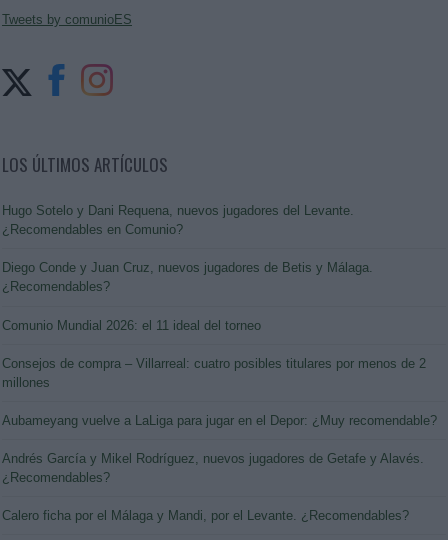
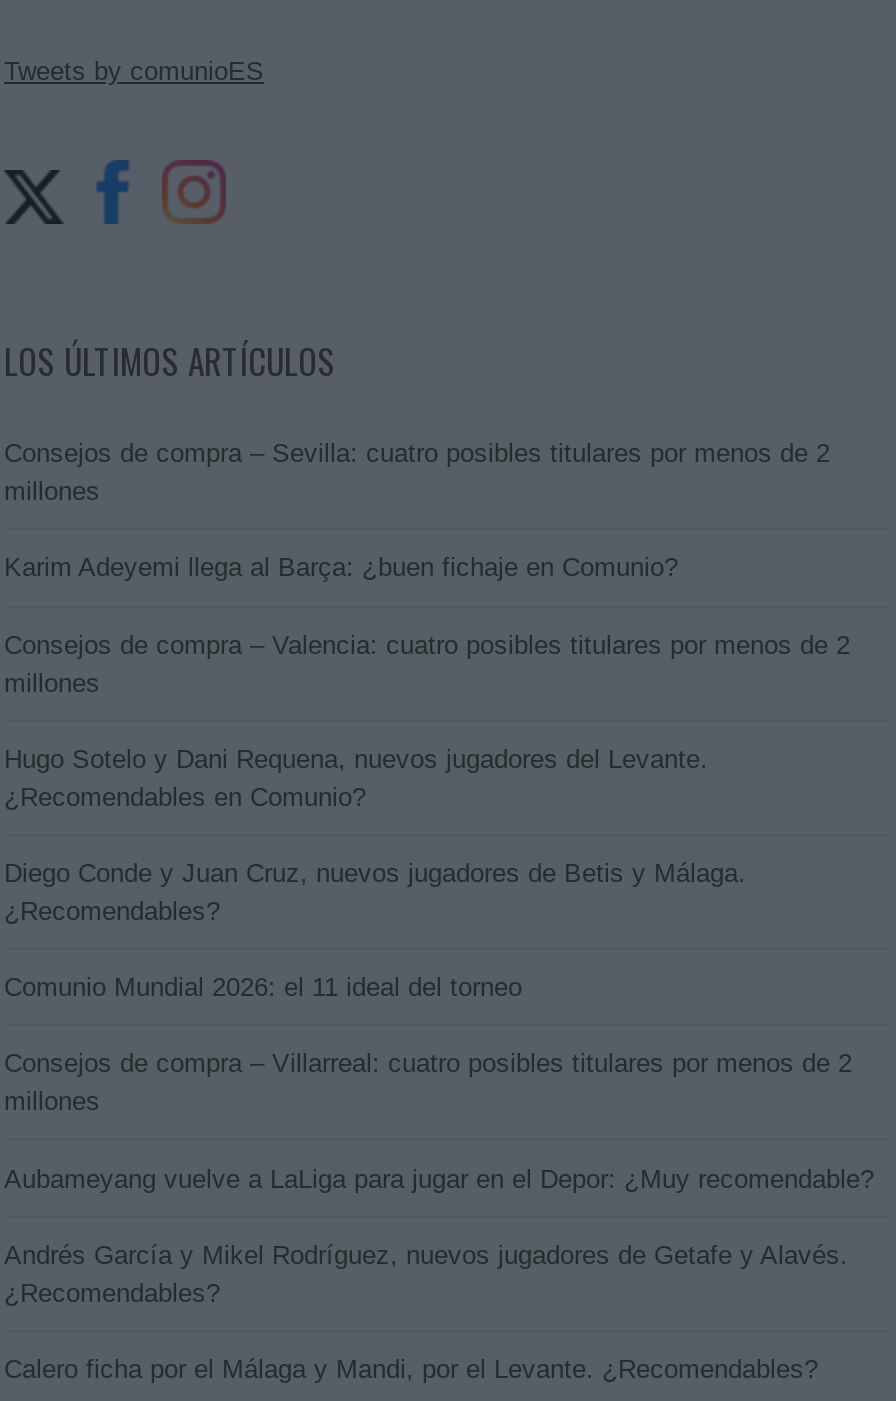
+ Consejos de compra – Sevilla: cuatro posibles titulares por menos de 2
+ millones
+ Karim Adeyemi llega al Barça: ¿buen fichaje en Comunio?
+ Consejos de compra – Valencia: cuatro posibles titulares por menos de 2
+ millones
